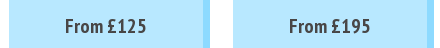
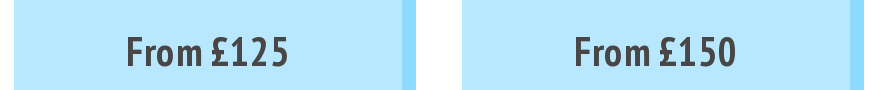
- From £195
+ From £150
